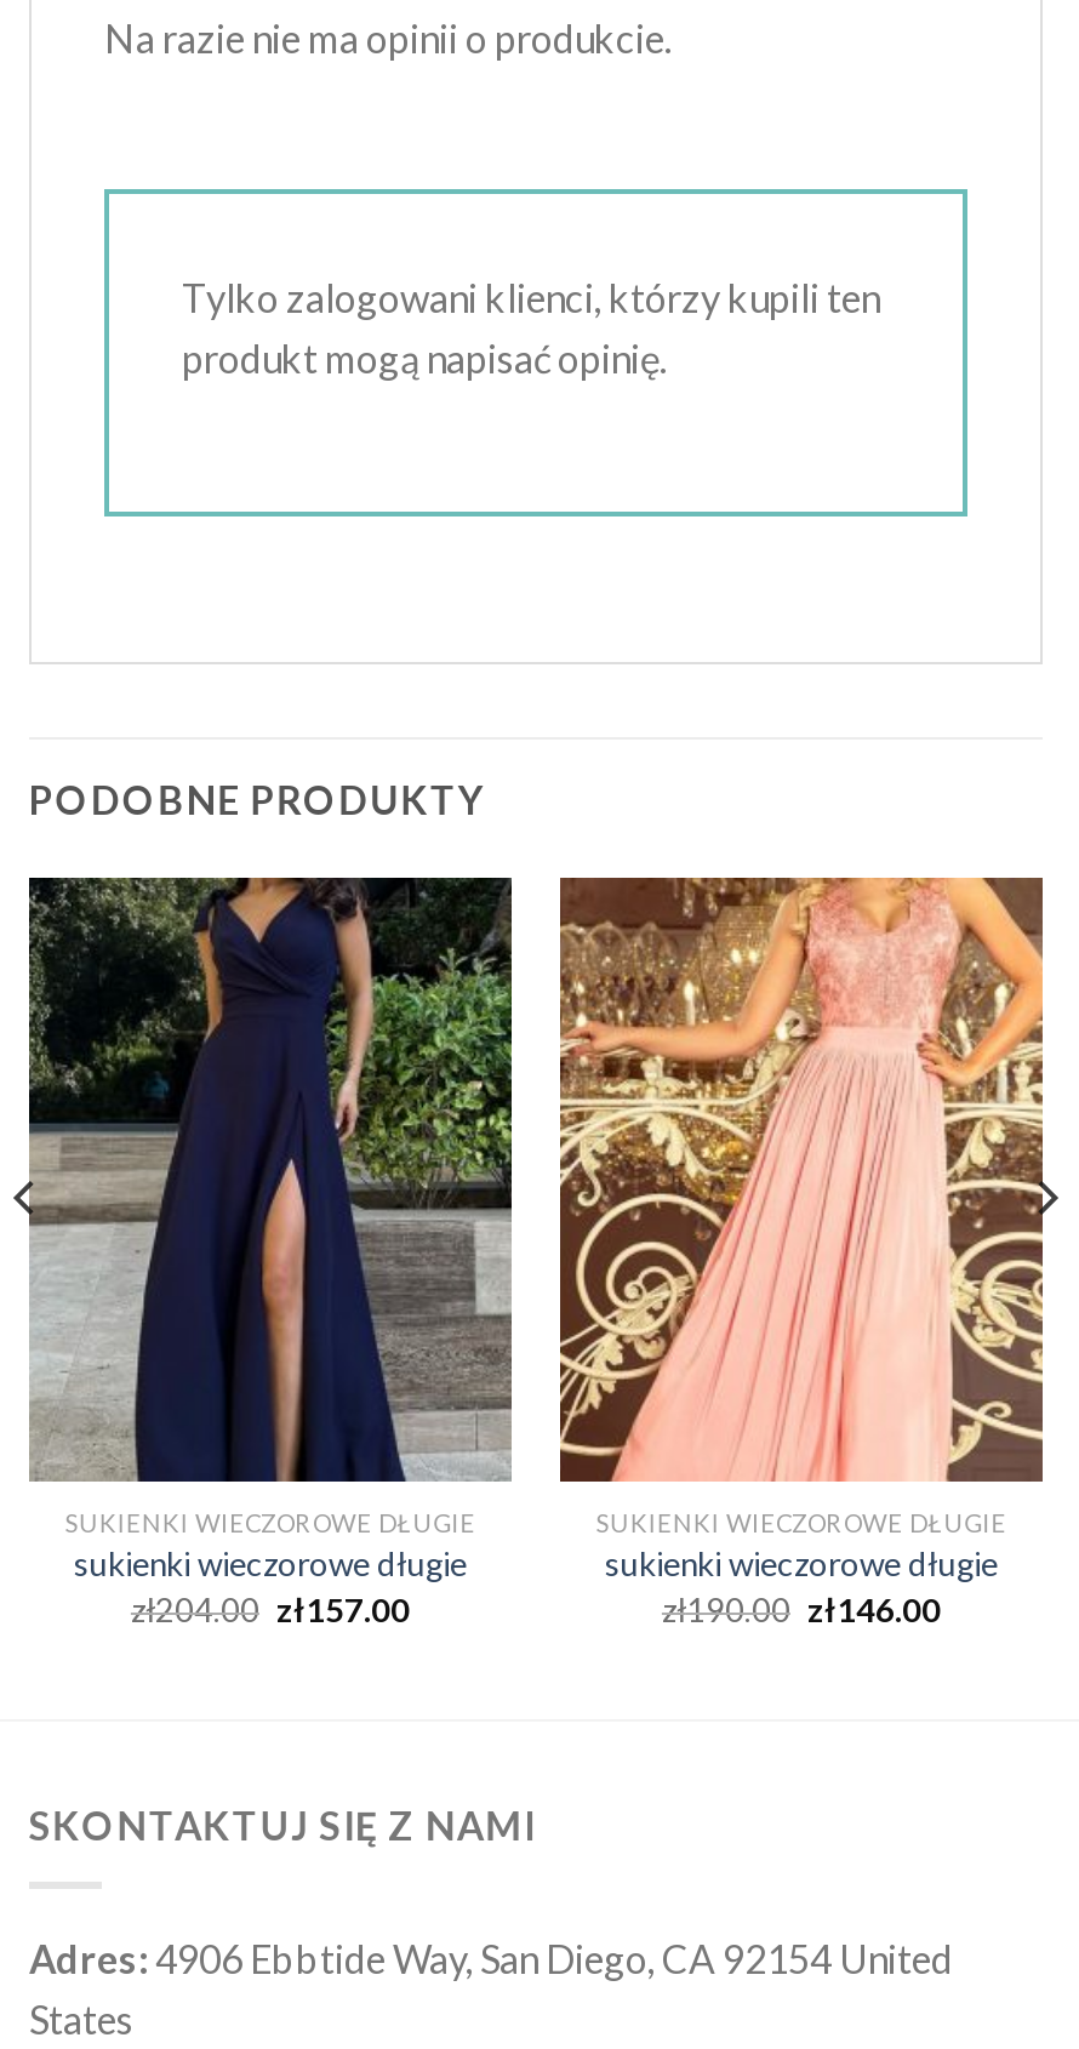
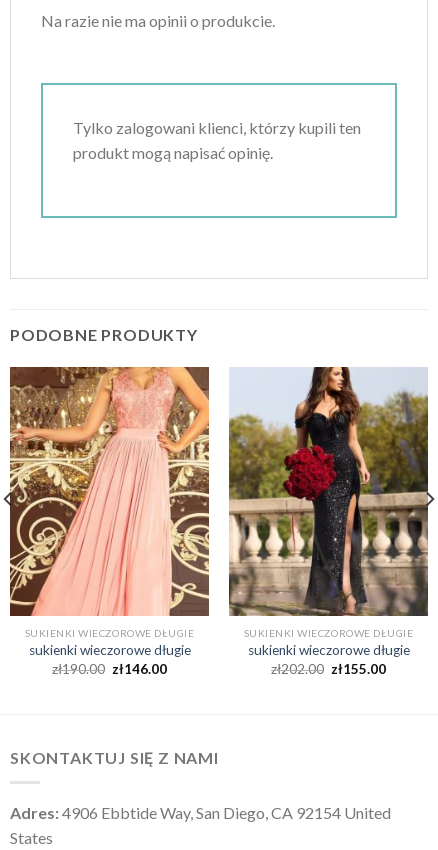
- [image]
+ [image]

- [image]
+ [image]

- zł204.00 zł157.00
+ zł190.00 zł146.00

- zł190.00 zł146.00
+ zł202.00 zł155.00
